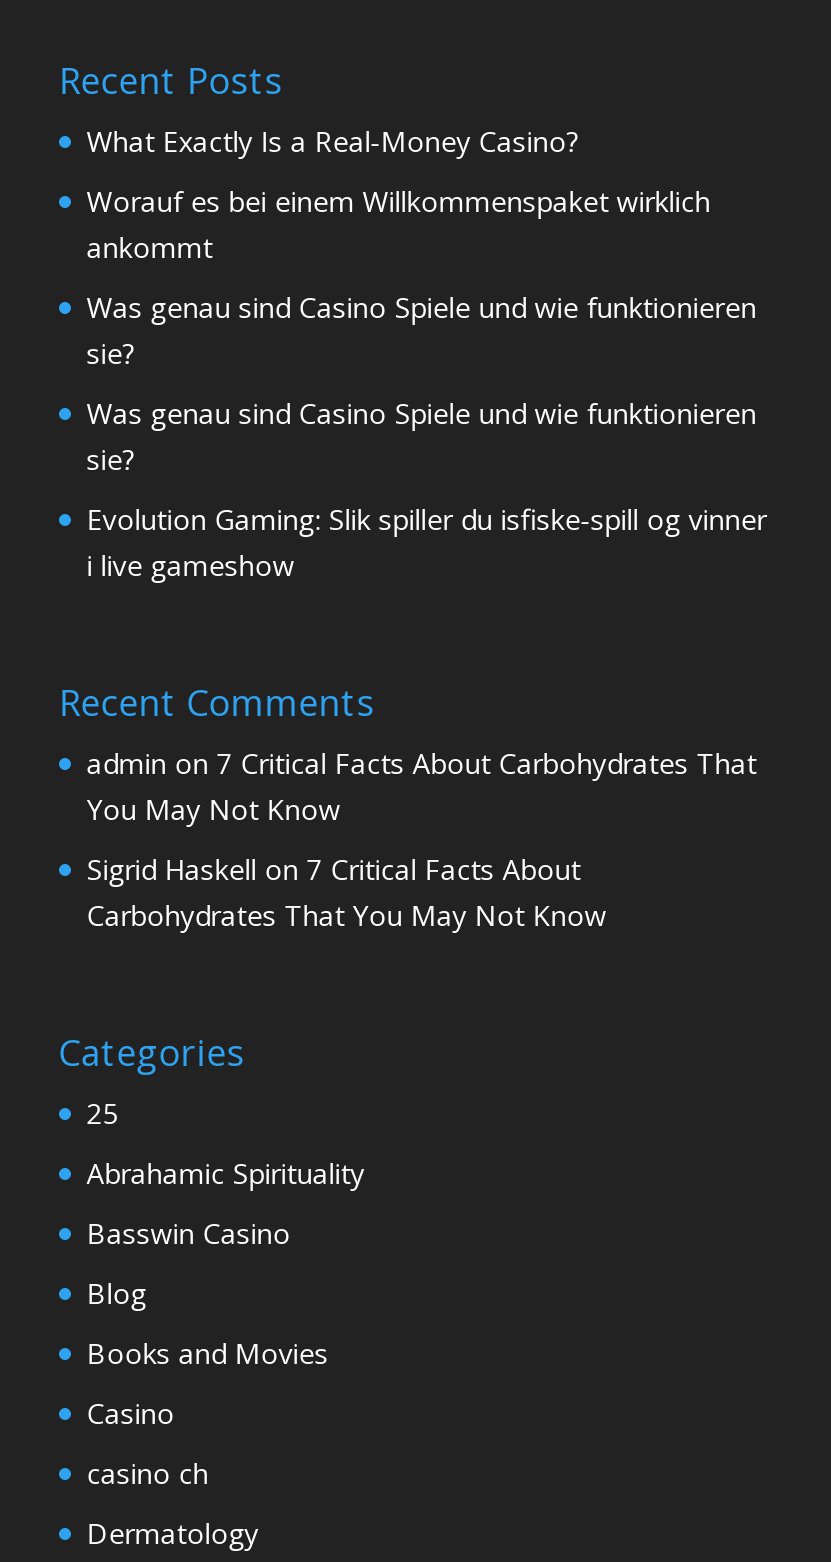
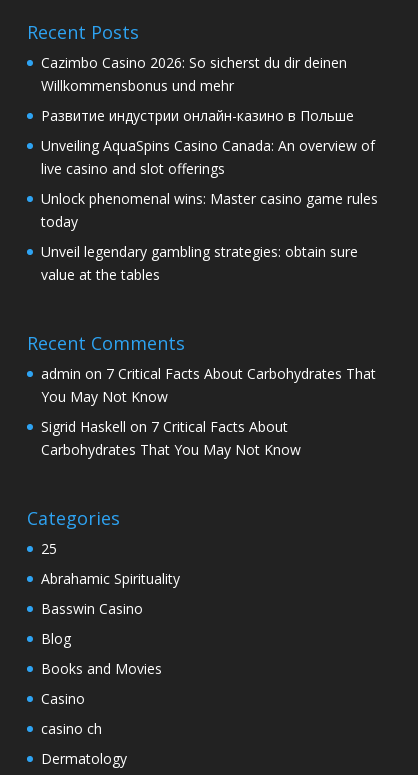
- What Exactly Is a Real-Money Casino?
+ Cazimbo Casino 2026: So sicherst du dir deinen
+ Willkommensbonus und mehr

- Worauf es bei einem Willkommenspaket wirklich
- ankommt
+ Развитие индустрии онлайн-казино в Польше

- Was genau sind Casino Spiele und wie funktionieren
- sie?
+ Unveiling AquaSpins Casino Canada: An overview of
+ live casino and slot offerings

- Was genau sind Casino Spiele und wie funktionieren
- sie?
+ Unlock phenomenal wins: Master casino game rules
+ today

- Evolution Gaming: Slik spiller du isfiske-spill og vinner
- i live gameshow
+ Unveil legendary gambling strategies: obtain sure
+ value at the tables
